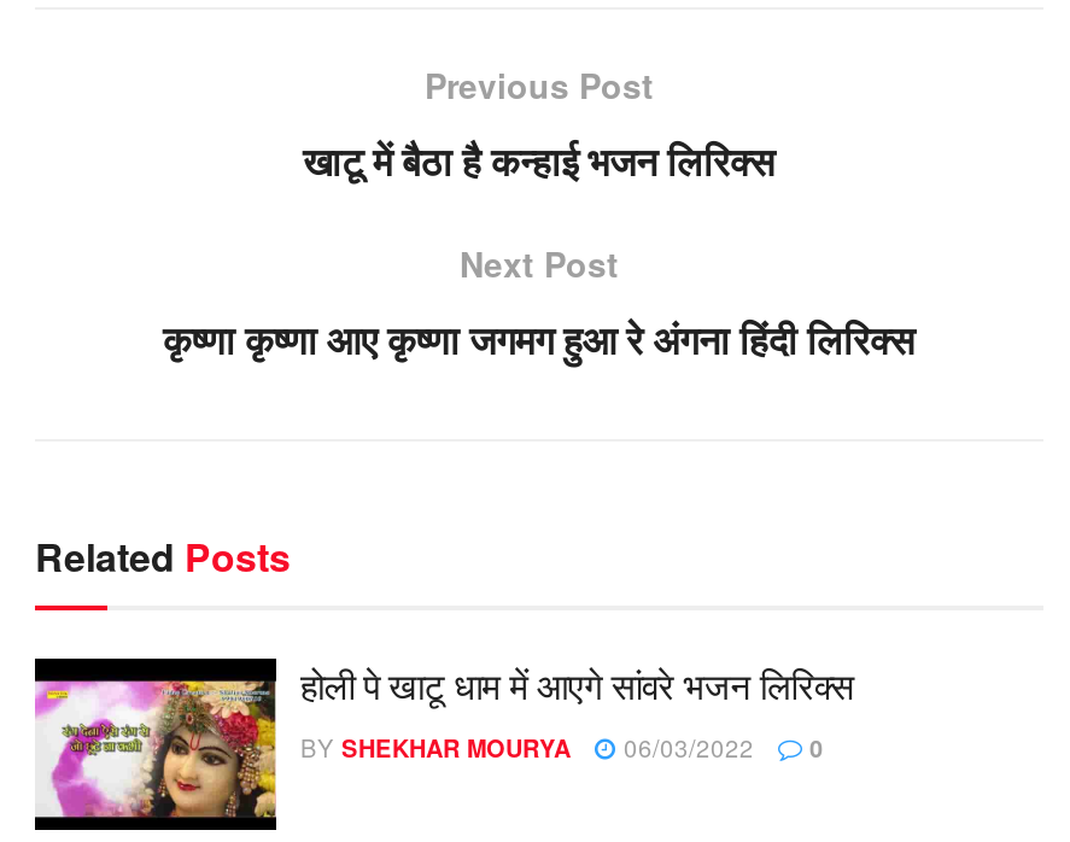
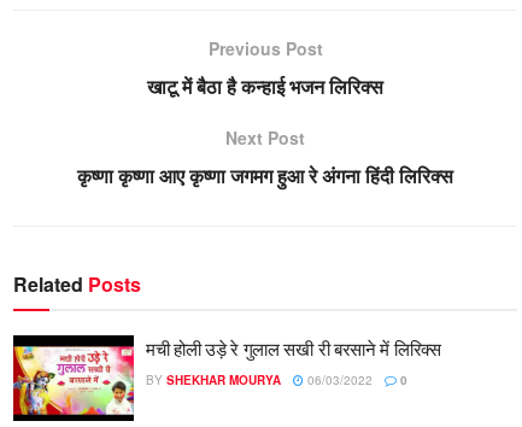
- [image]
- होली पे खाटू धाम में आएगे सांवरे भजन लिरिक्स
+ [image]
+ मची होली उड़े रे गुलाल सखी री बरसाने में लिरिक्स
